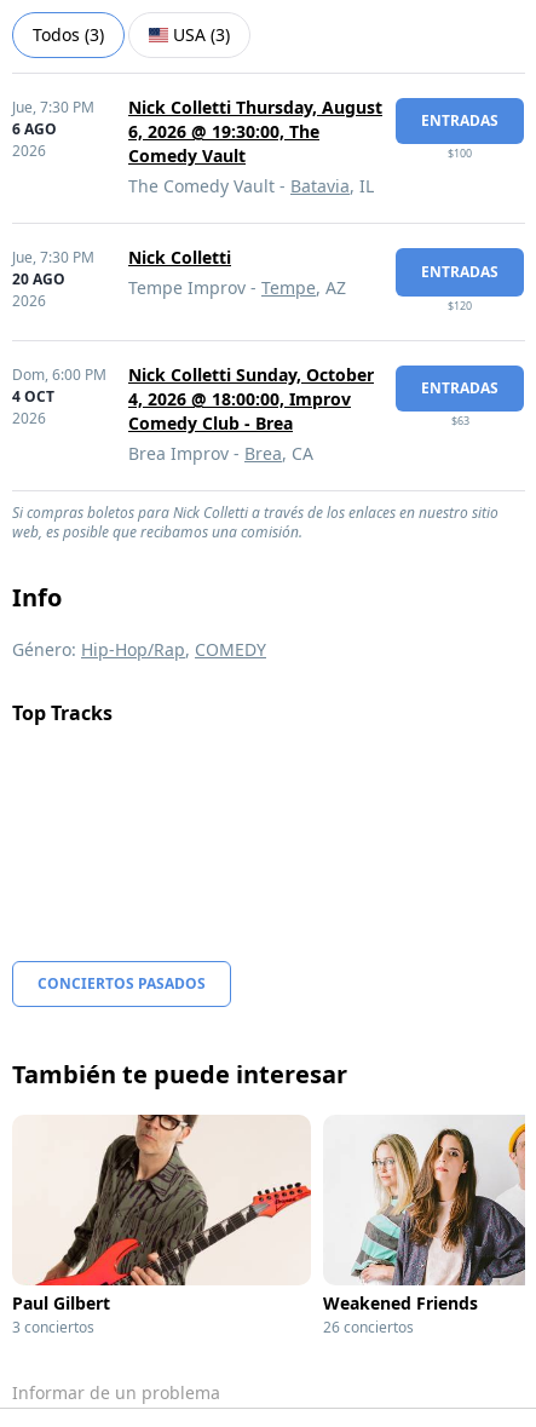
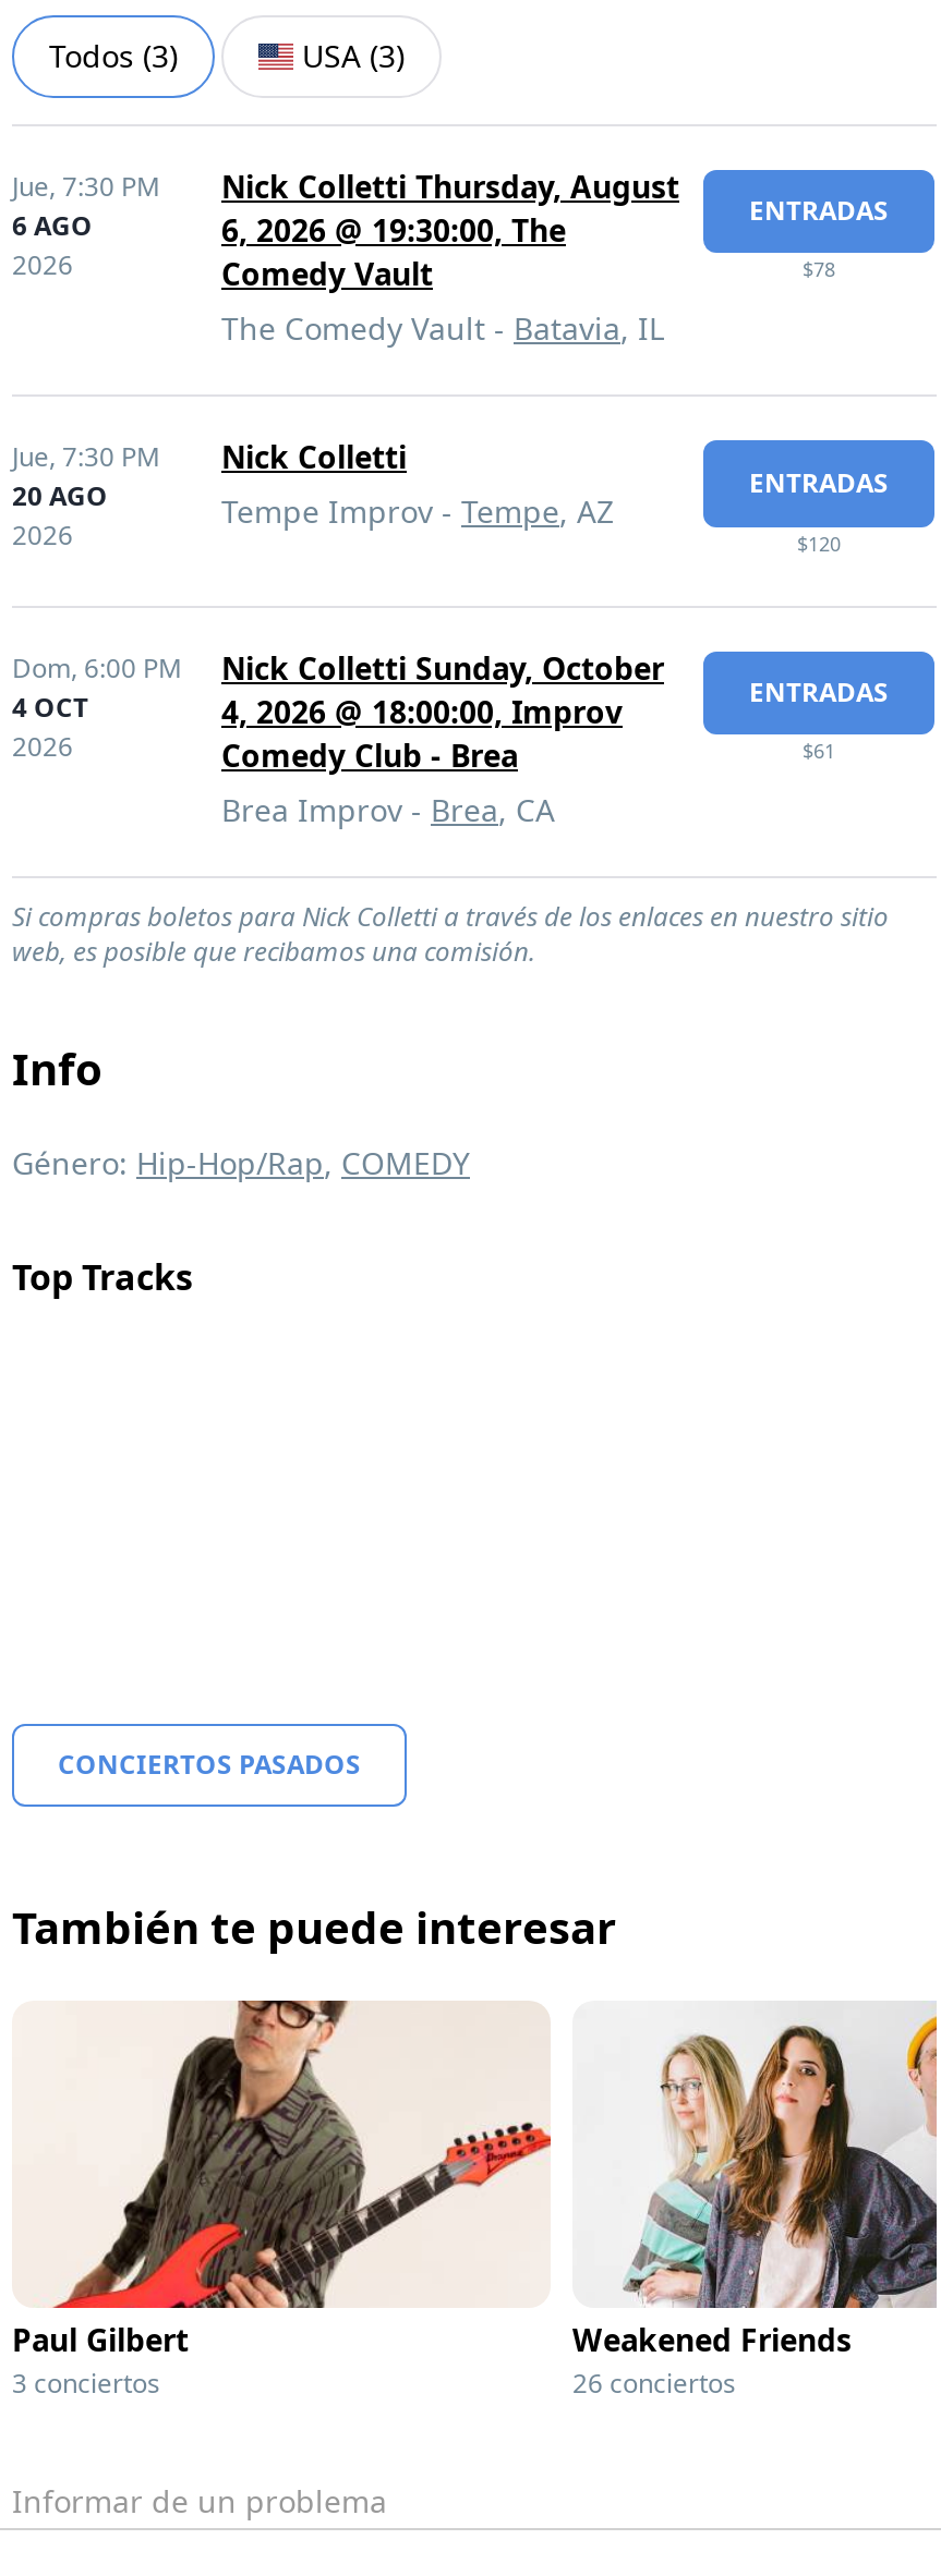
- $100
+ $78

- $63
+ $61
